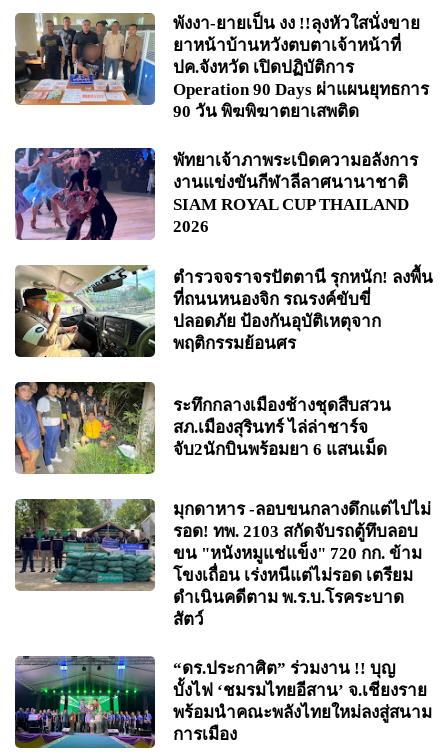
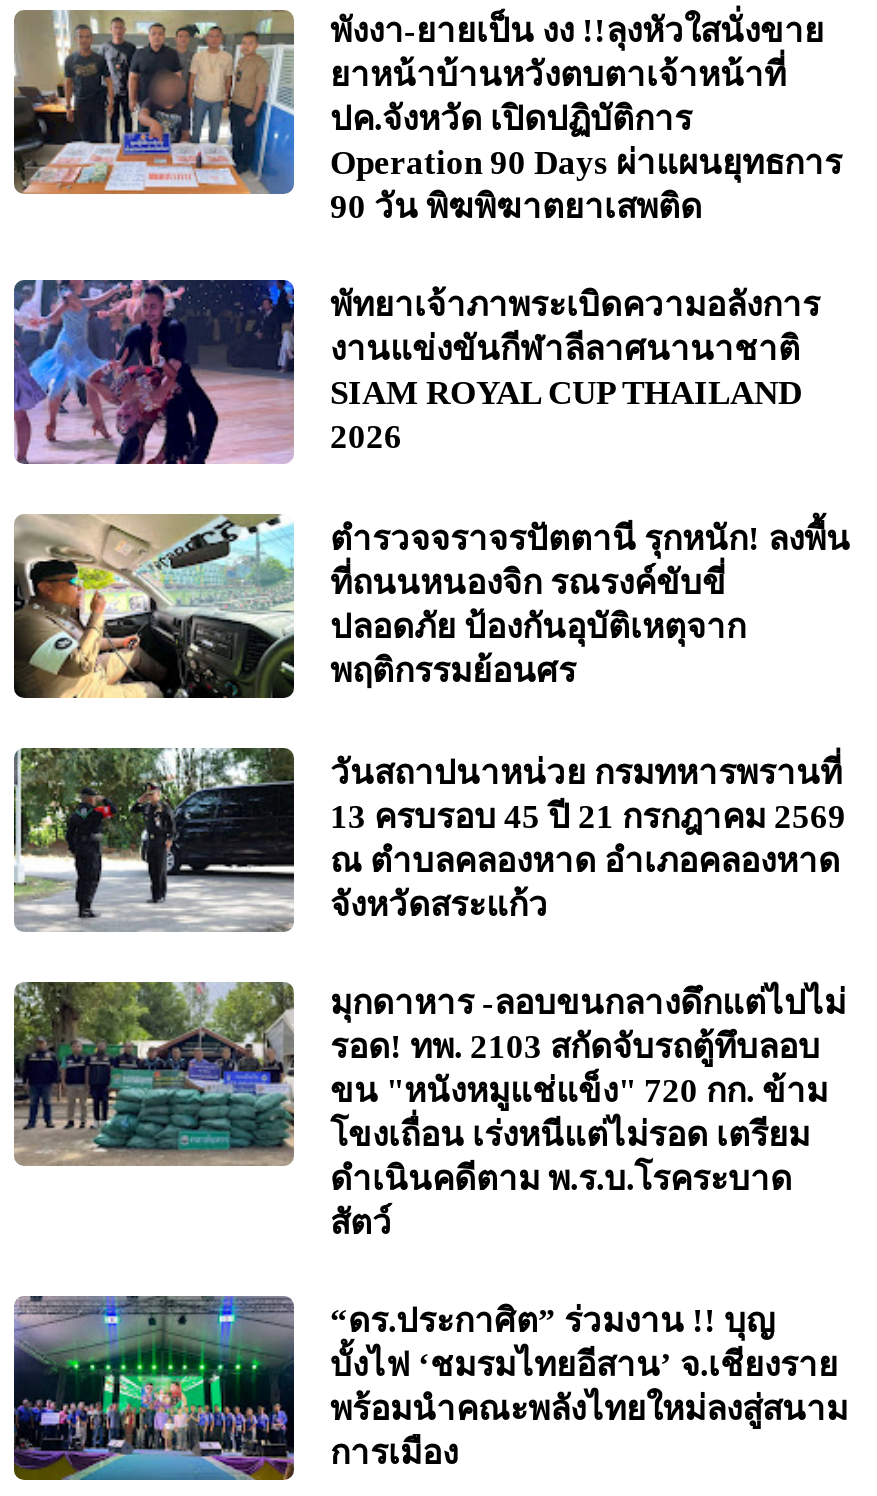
- [image]
- ระทึกกลางเมืองช้างชุดสืบสวน
- สภ.เมืองสุรินทร์ ไล่ล่าชาร์จ
- จับ2นักบินพร้อมยา 6 แสนเม็ด
+ [image]
+ วันสถาปนาหน่วย กรมทหารพรานที่
+ 13 ครบรอบ 45 ปี 21 กรกฎาคม 2569
+ ณ ตำบลคลองหาด อำเภอคลองหาด
+ จังหวัดสระแก้ว
